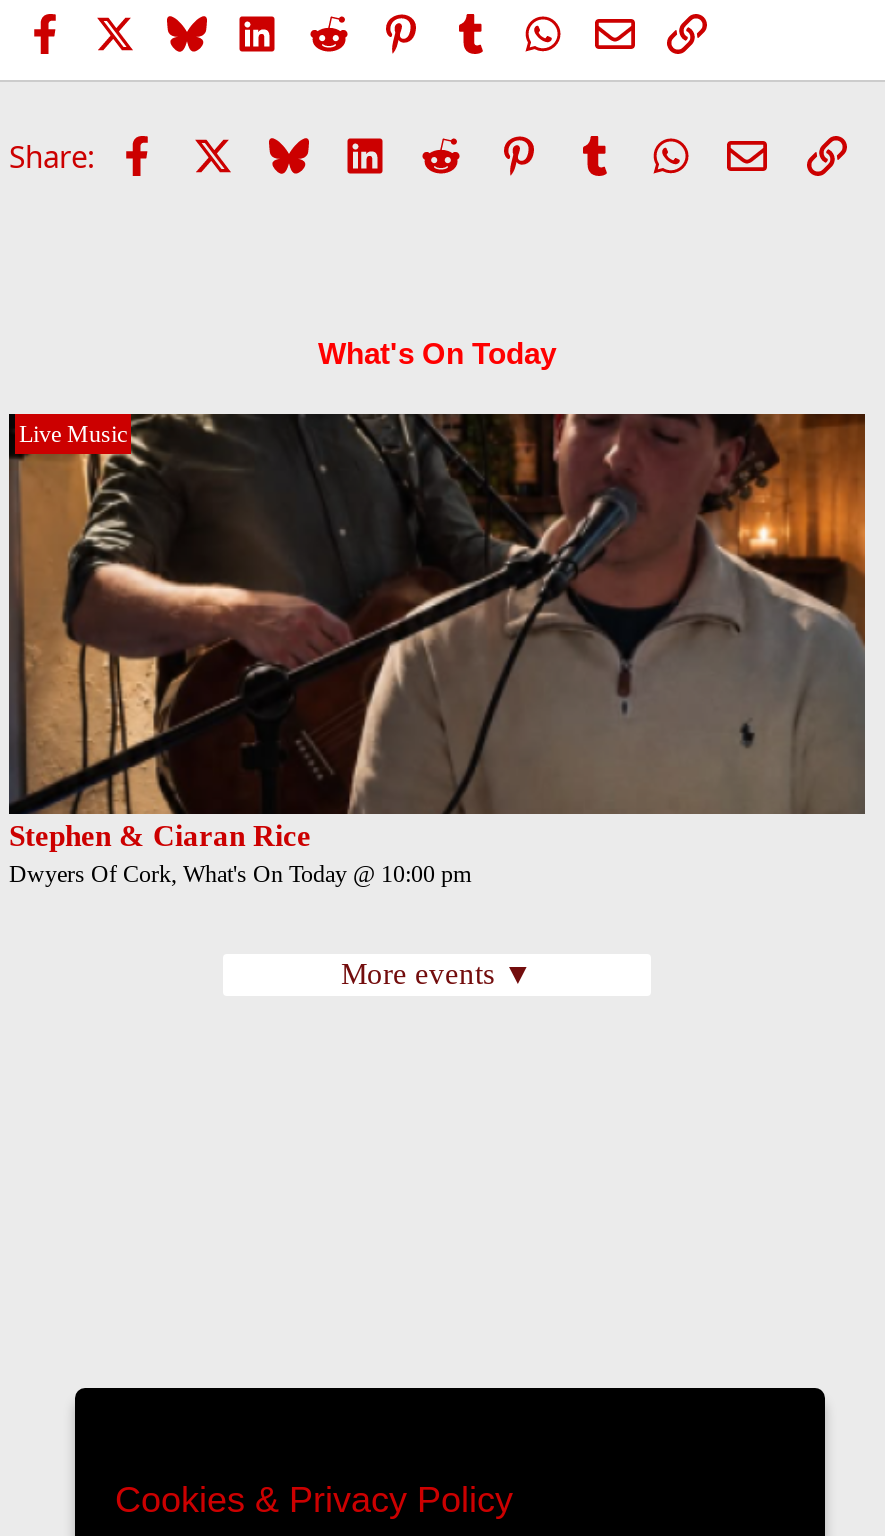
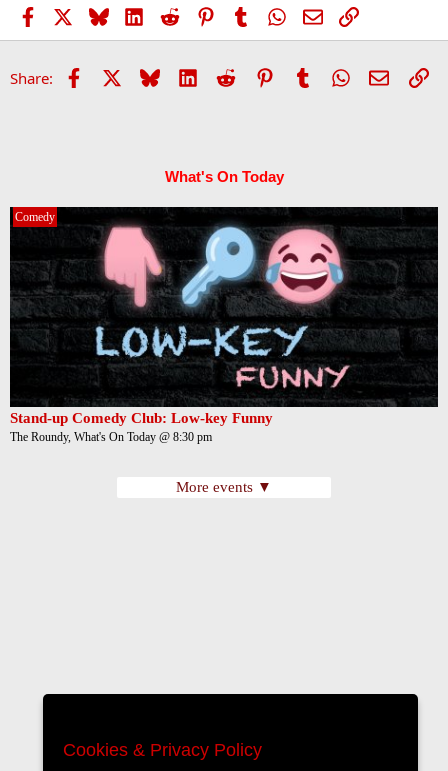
- [image]
- Live Music
+ [image]
+ Comedy

- Stephen & Ciaran Rice
- Dwyers Of Cork, What's On Today @ 10:00 pm
+ Stand-up Comedy Club: Low-key Funny
+ The Roundy, What's On Today @ 8:30 pm
